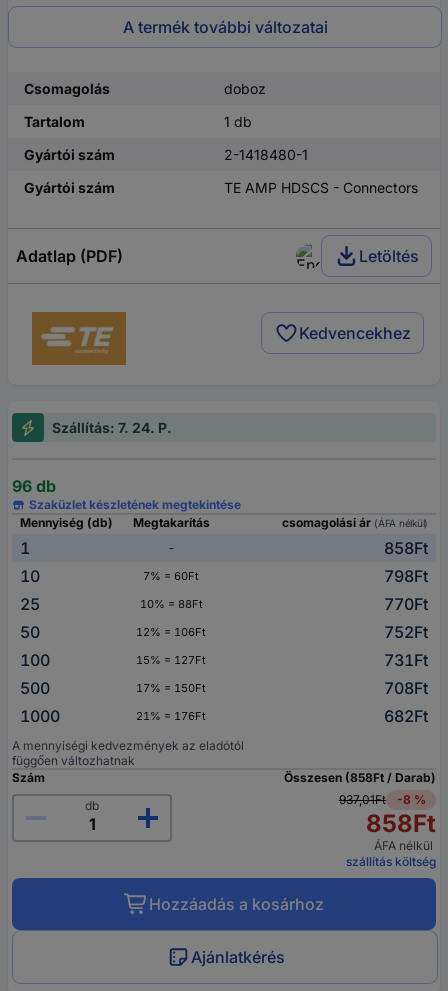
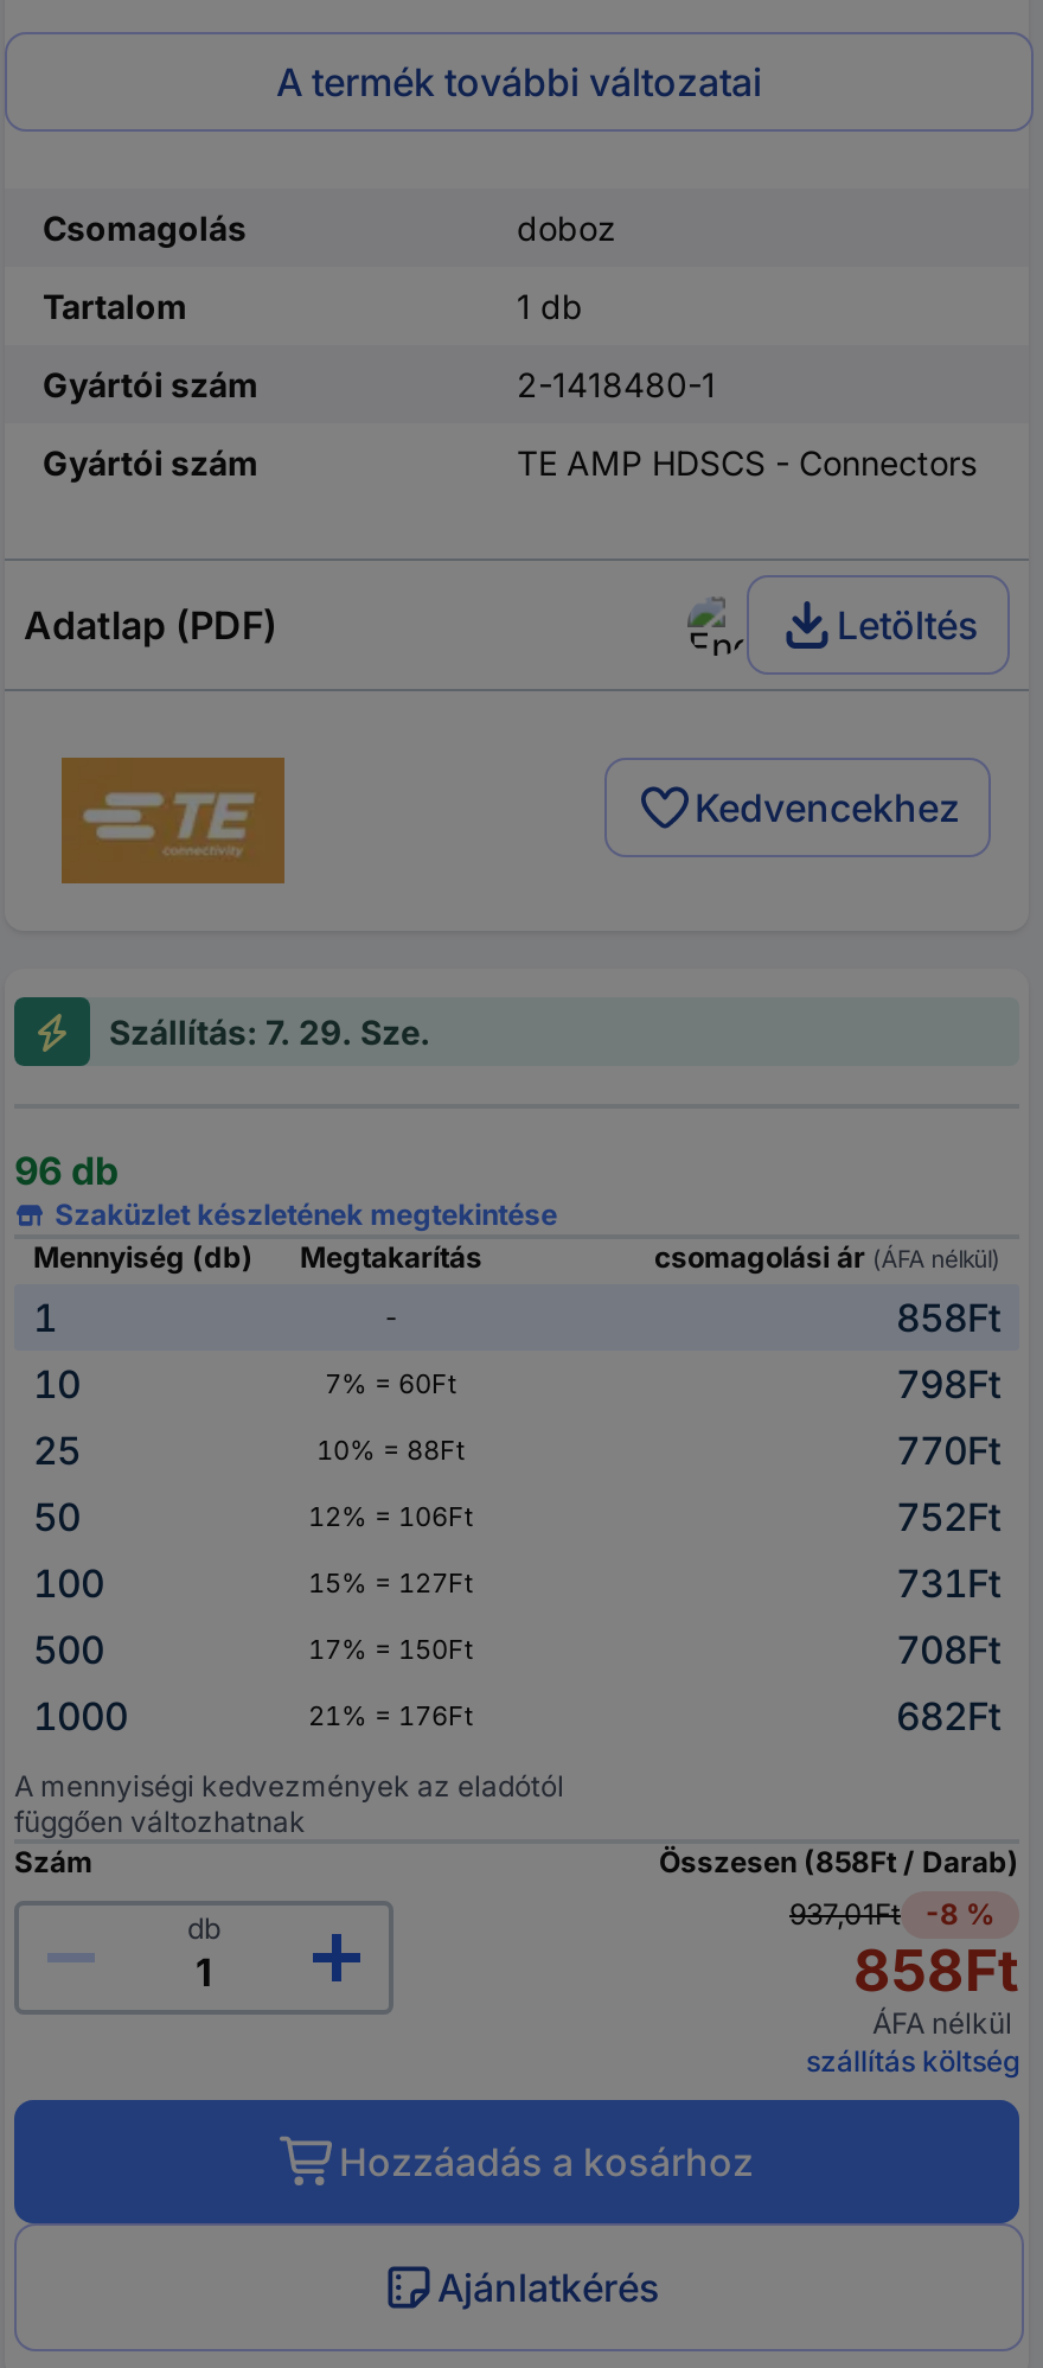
- Szállítás: 7. 24. P.
+ Szállítás: 7. 29. Sze.
